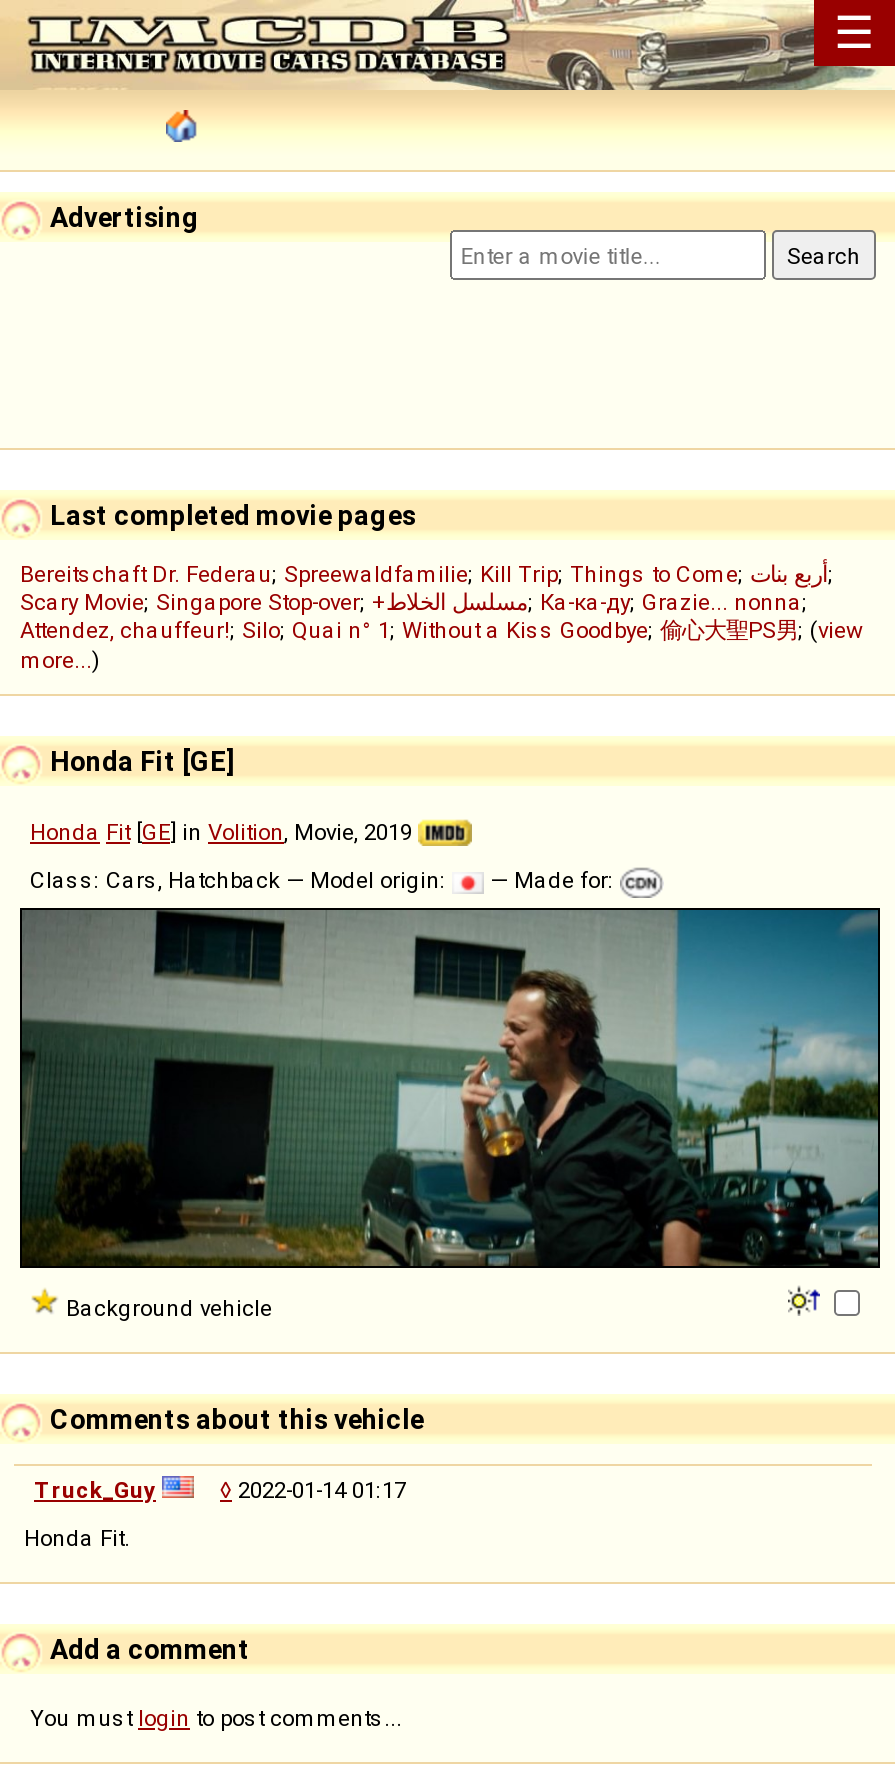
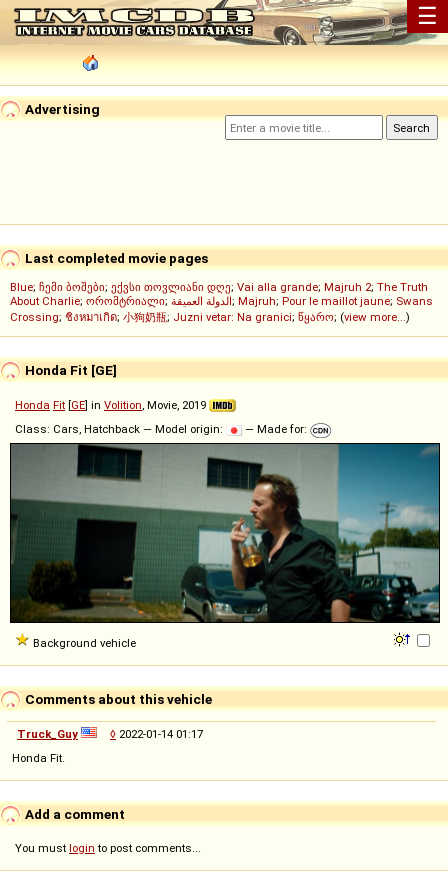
- Bereitschaft Dr. Federau; Spreewaldfamilie; Kill Trip; Things to Come; أربع بنات;
- Scary Movie; Singapore Stop-over; +مسلسل الخلاط; Ка-ка-ду; Grazie... nonna;
- Attendez, chauffeur!; Silo; Quai n° 1; Without a Kiss Goodbye;偷心大聖PS男; (view
- more...)
+ Blue; ჩემი ბოშები; ექვსი თოვლიანი დღე; Vai alla grande; Majruh 2; The Truth
+ About Charlie; ორომტრიალი; الدولة العميقة; Majruh; Pour le maillot jaune; Swans
+ Crossing;ชิงหมาเกิด;小狗奶瓶; Juzni vetar: Na granici; წყარო; (view more...)
